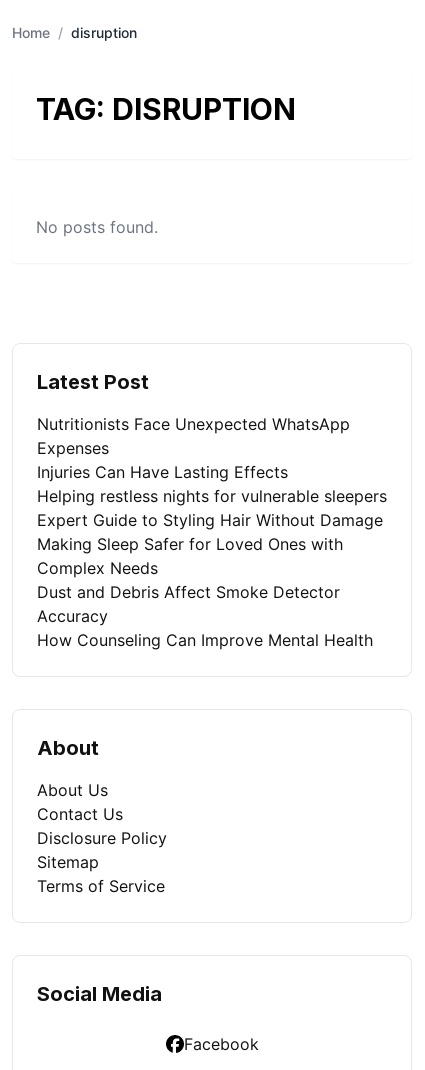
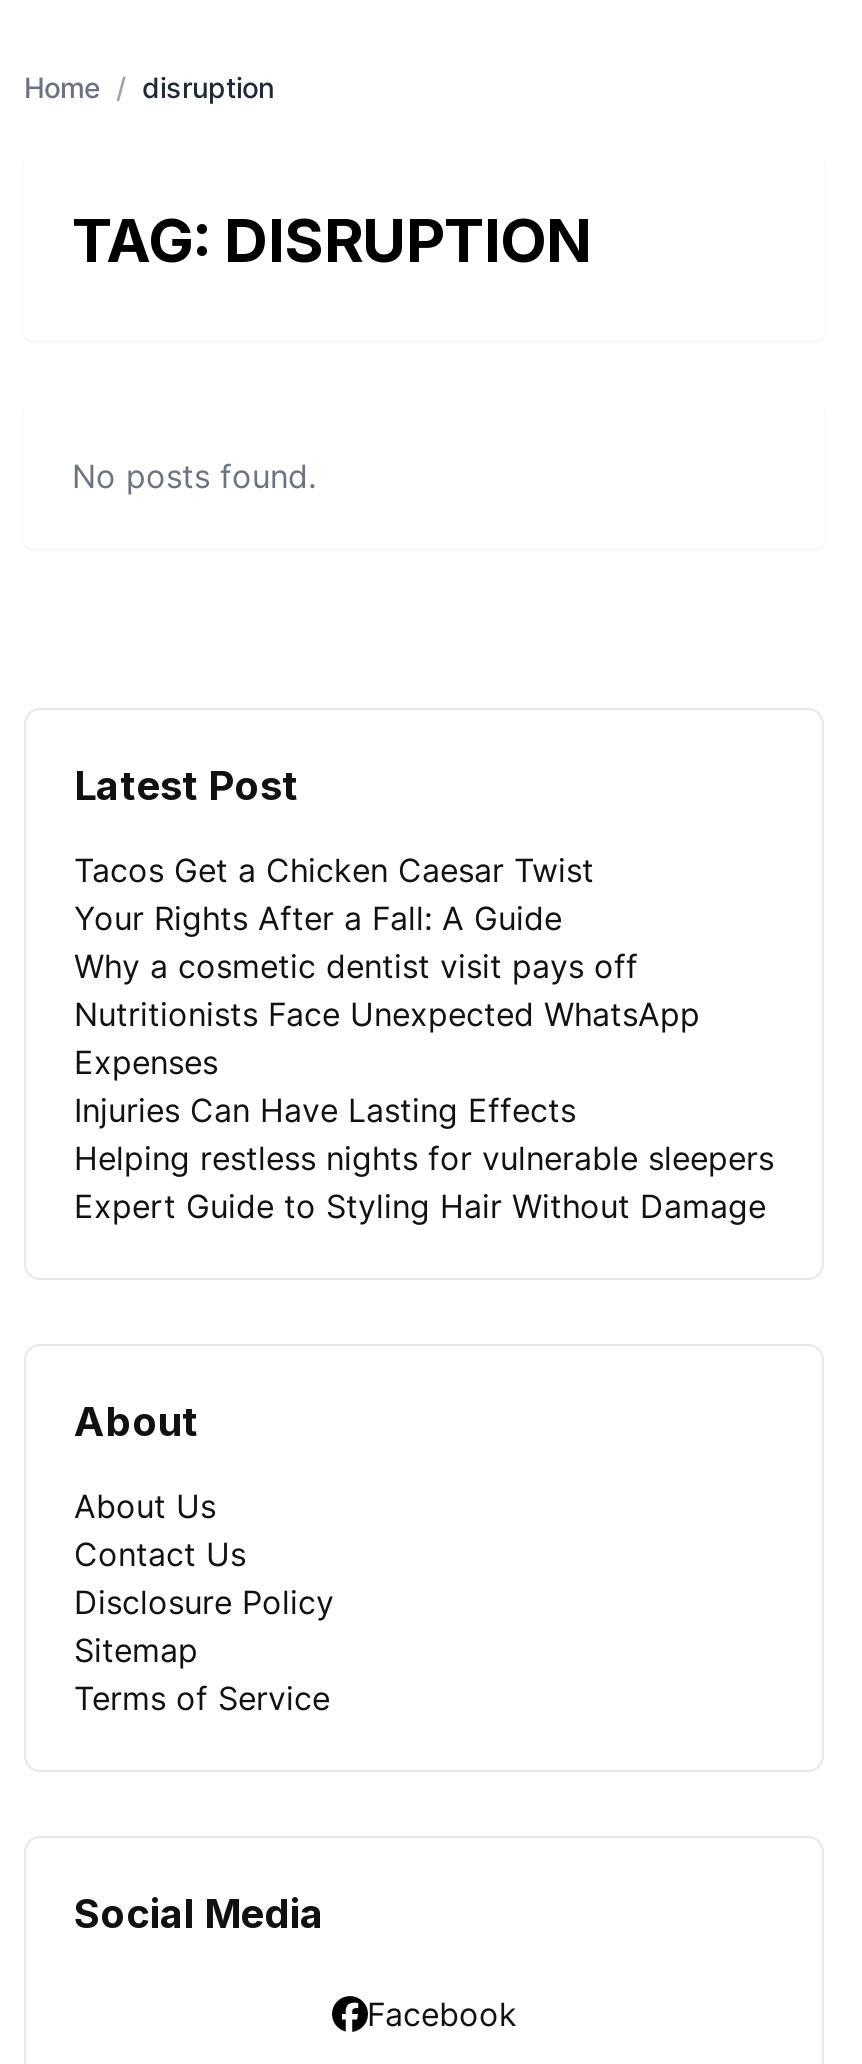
+ Tacos Get a Chicken Caesar Twist
+ Your Rights After a Fall: A Guide
+ Why a cosmetic dentist visit pays off

moved down: Nutritionists Face Unexpected WhatsApp | Expenses | Injuries Can Have Lasting Effects | Helping restless nights for vulnerable sleepers | Expert Guide to Styling Hair Without Damage

- Making Sleep Safer for Loved Ones with
- Complex Needs
- Dust and Debris Affect Smoke Detector
- Accuracy
- How Counseling Can Improve Mental Health
